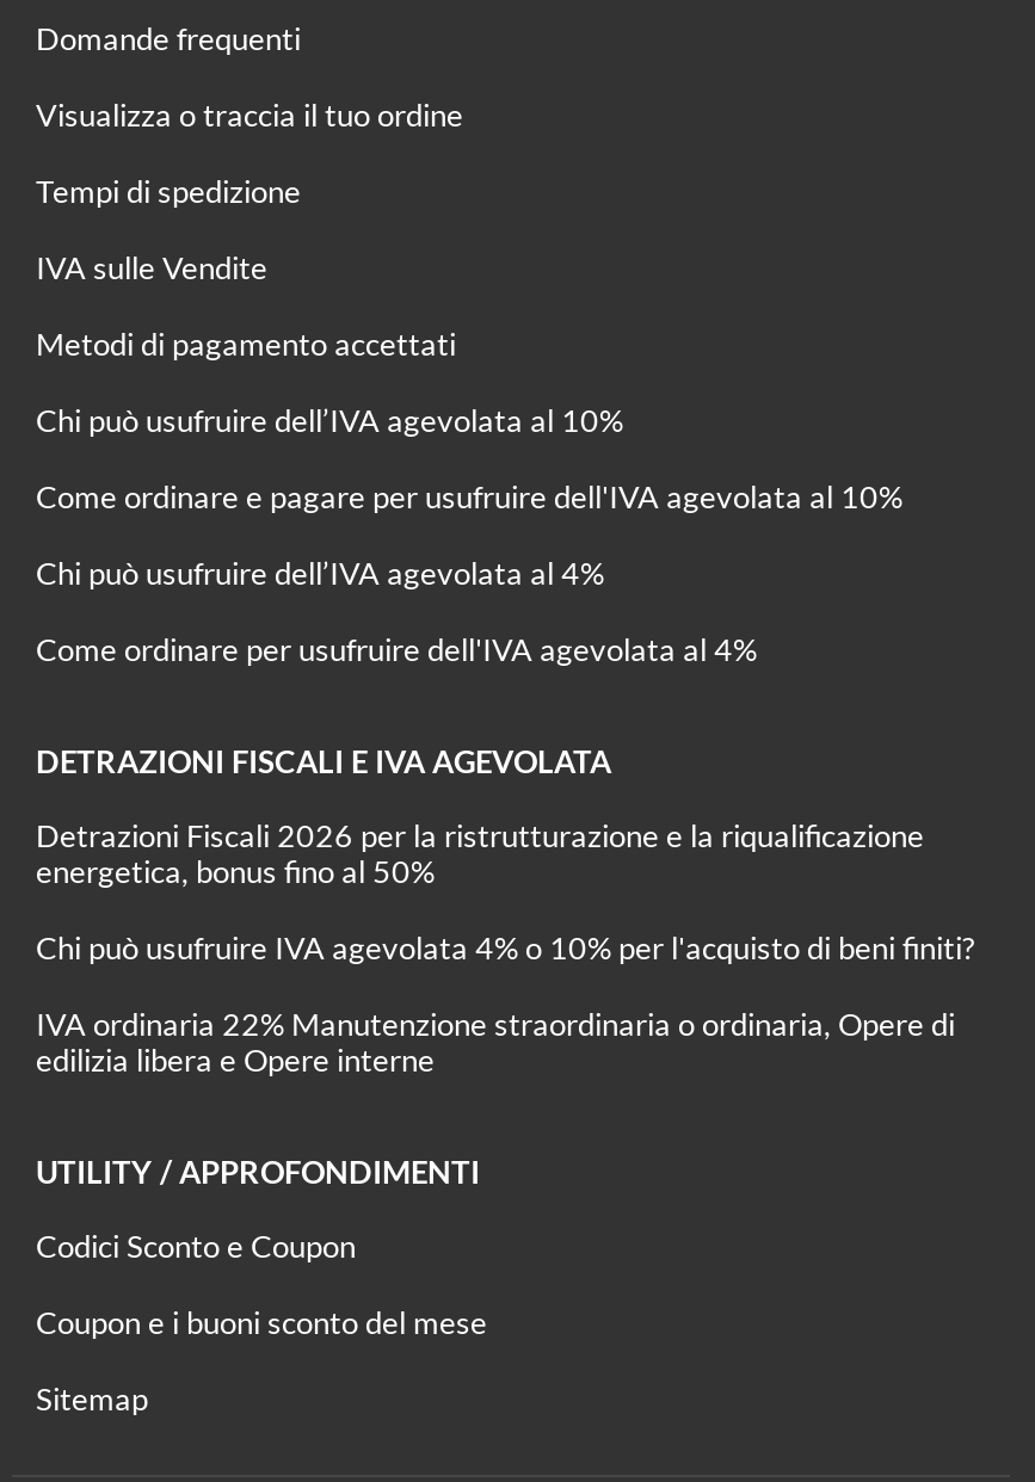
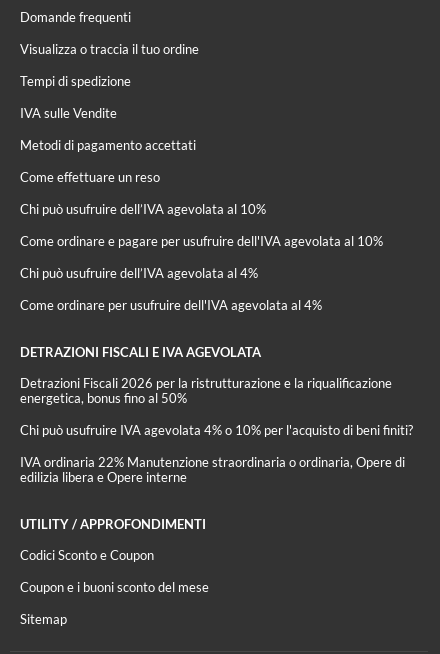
+ Come effettuare un reso
